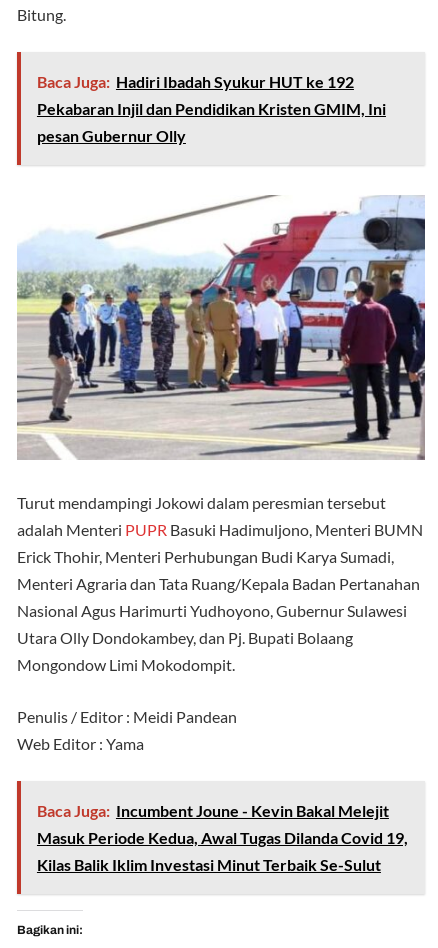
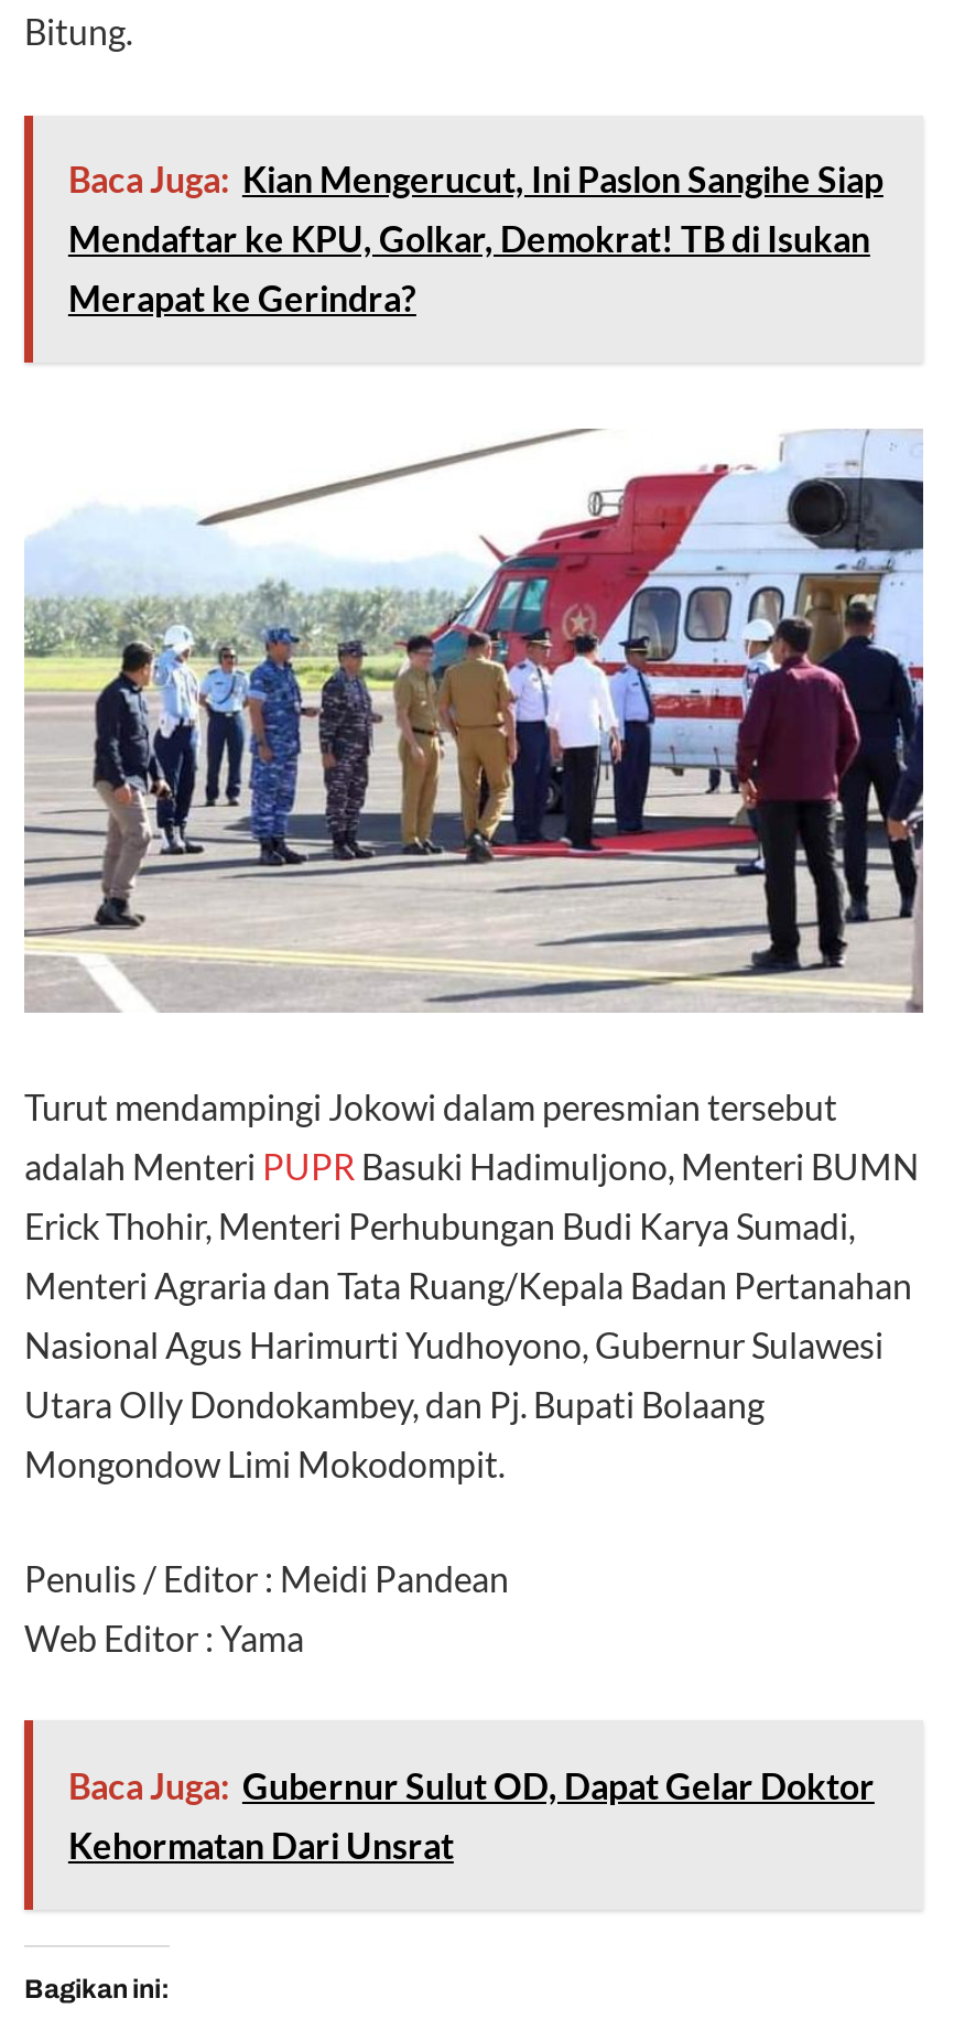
- Baca Juga: Hadiri Ibadah Syukur HUT ke 192
- Pekabaran Injil dan Pendidikan Kristen GMIM, Ini
- pesan Gubernur Olly
+ Baca Juga: Kian Mengerucut, Ini Paslon Sangihe Siap
+ Mendaftar ke KPU, Golkar, Demokrat! TB di Isukan
+ Merapat ke Gerindra?

- Baca Juga: Incumbent Joune - Kevin Bakal Melejit
- Masuk Periode Kedua, Awal Tugas Dilanda Covid 19,
- Kilas Balik Iklim Investasi Minut Terbaik Se-Sulut
+ Baca Juga: Gubernur Sulut OD, Dapat Gelar Doktor
+ Kehormatan Dari Unsrat
